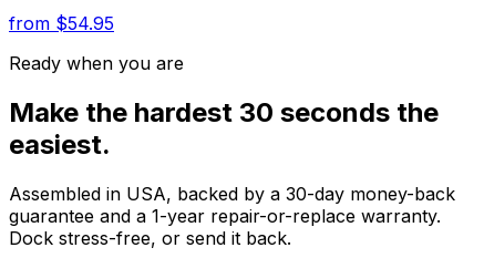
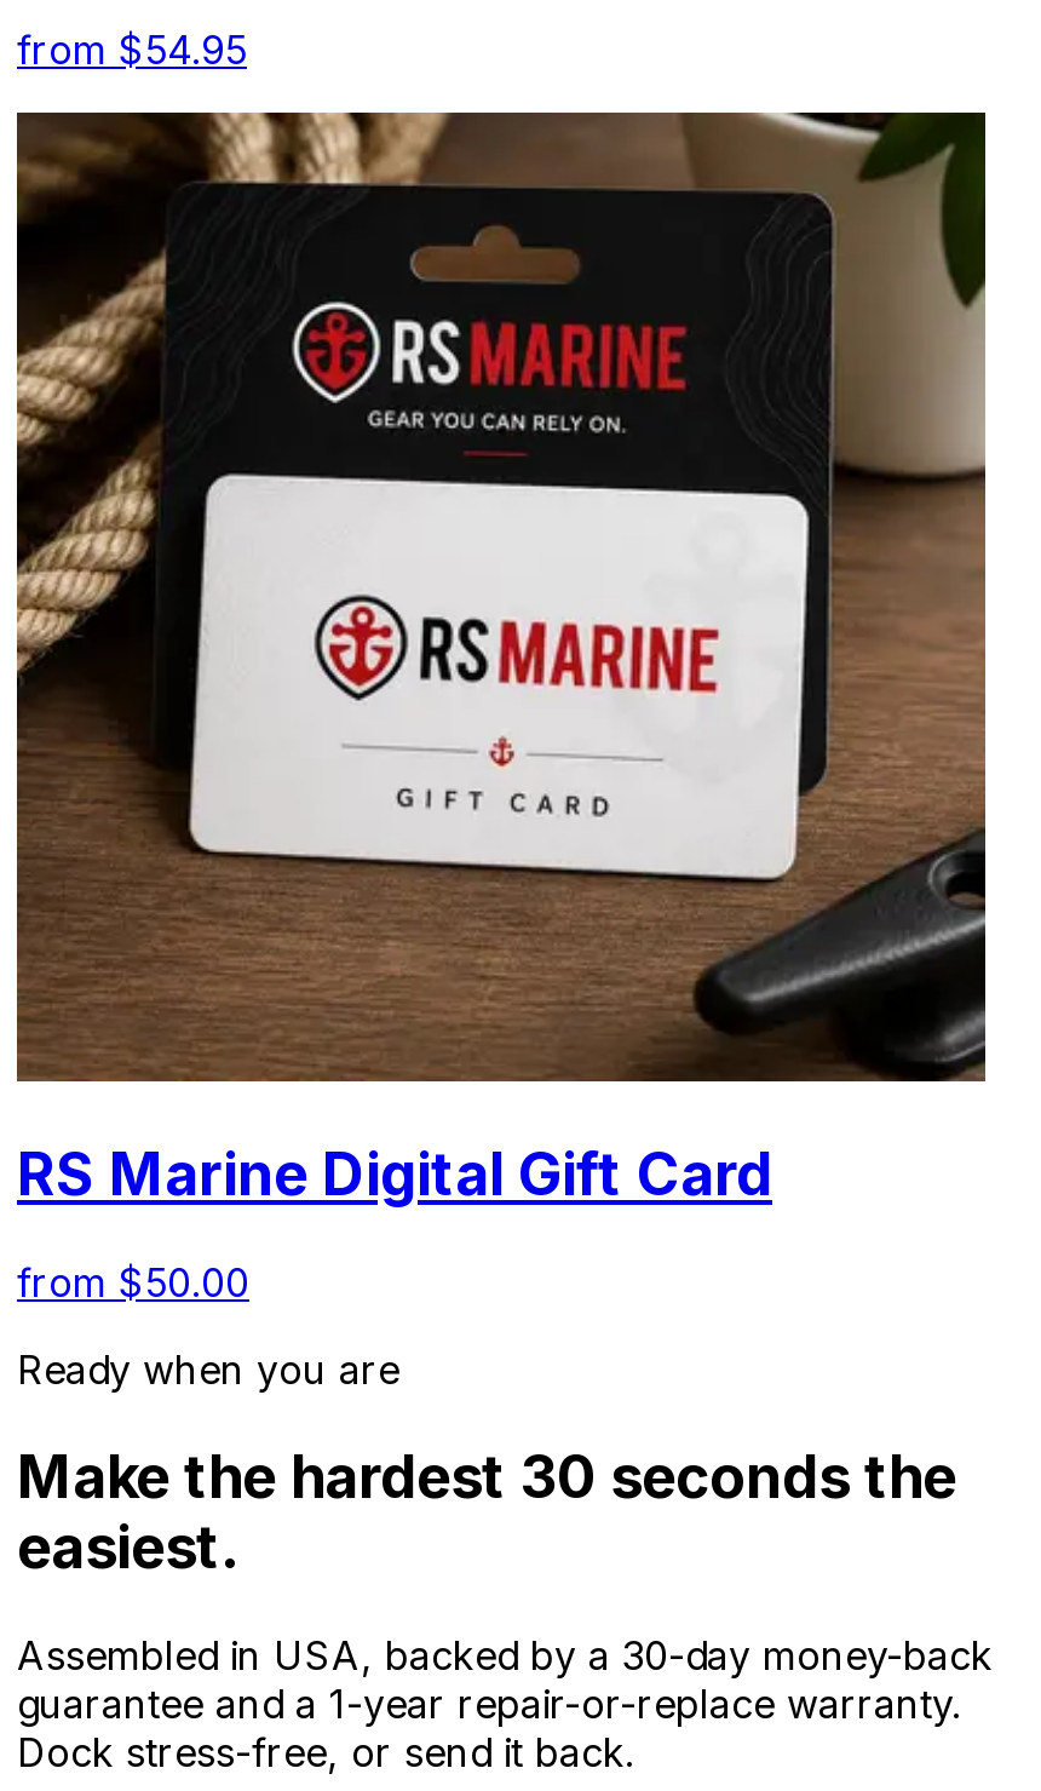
+ [image]
+ RS Marine Digital Gift Card
+ from $50.00
